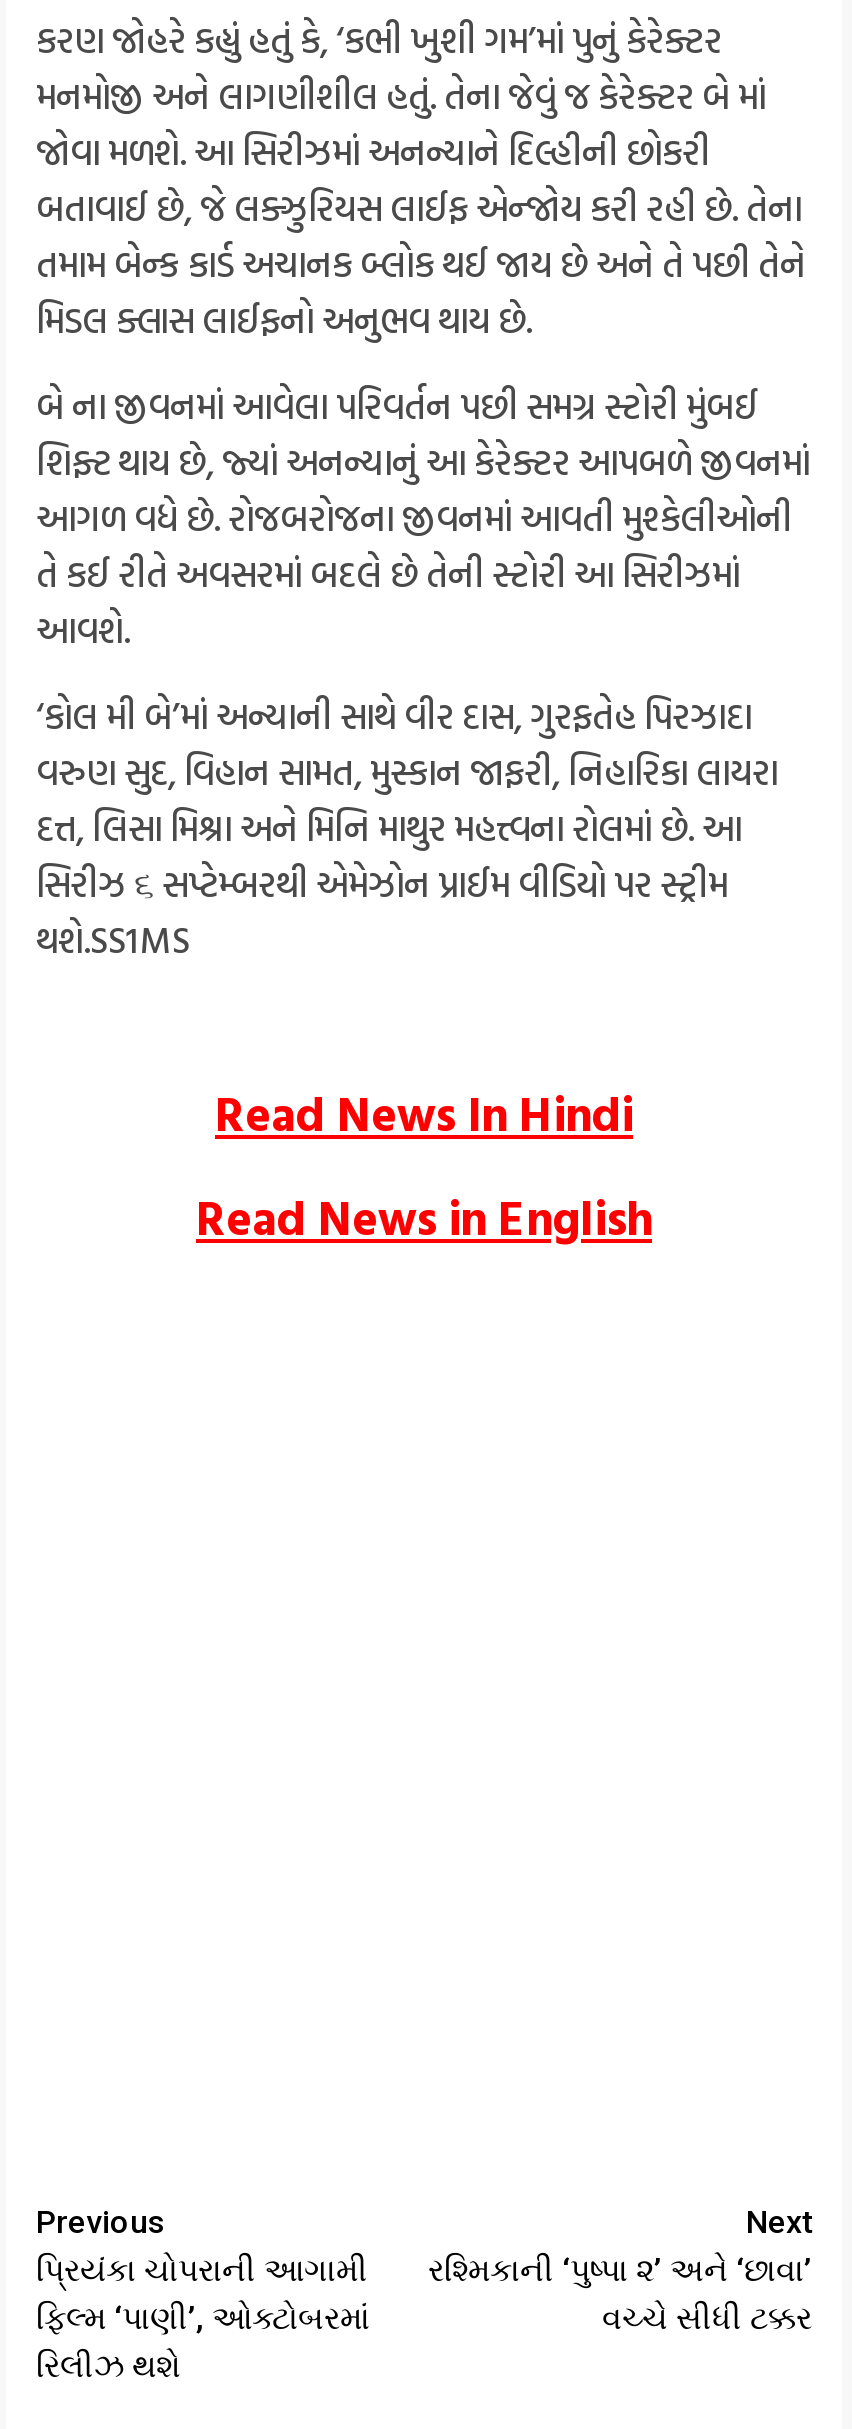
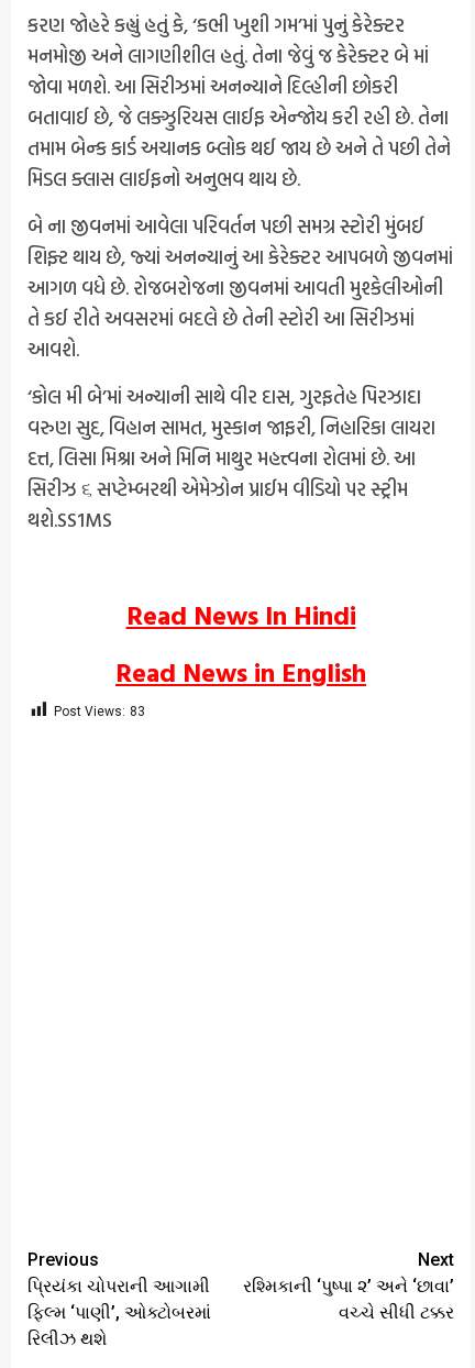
+ Post Views: 83
